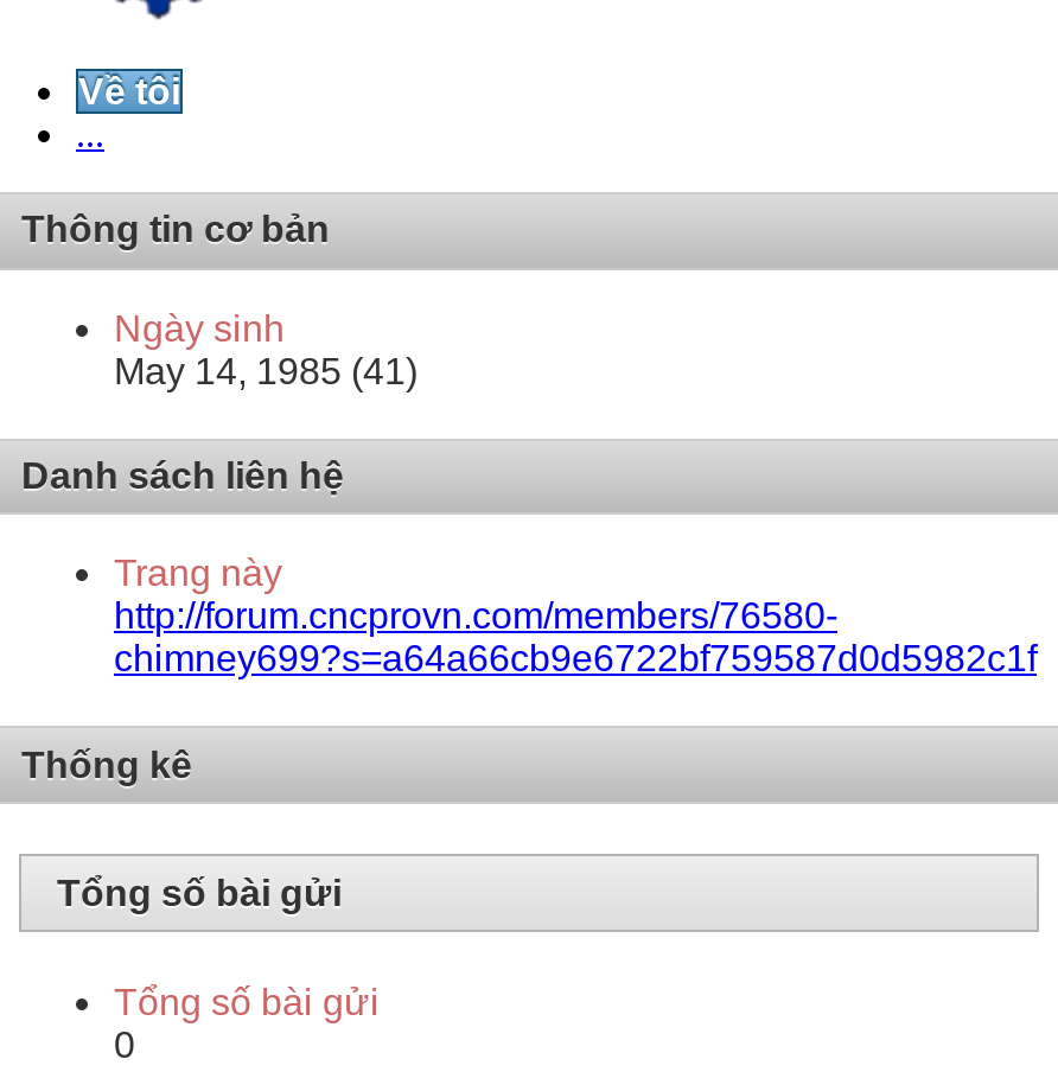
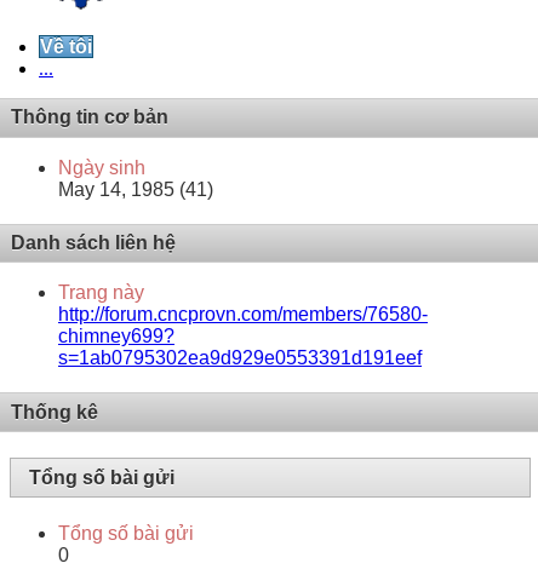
- chimney699?s=a64a66cb9e6722bf759587d0d5982c1f
+ chimney699?
+ s=1ab0795302ea9d929e0553391d191eef
